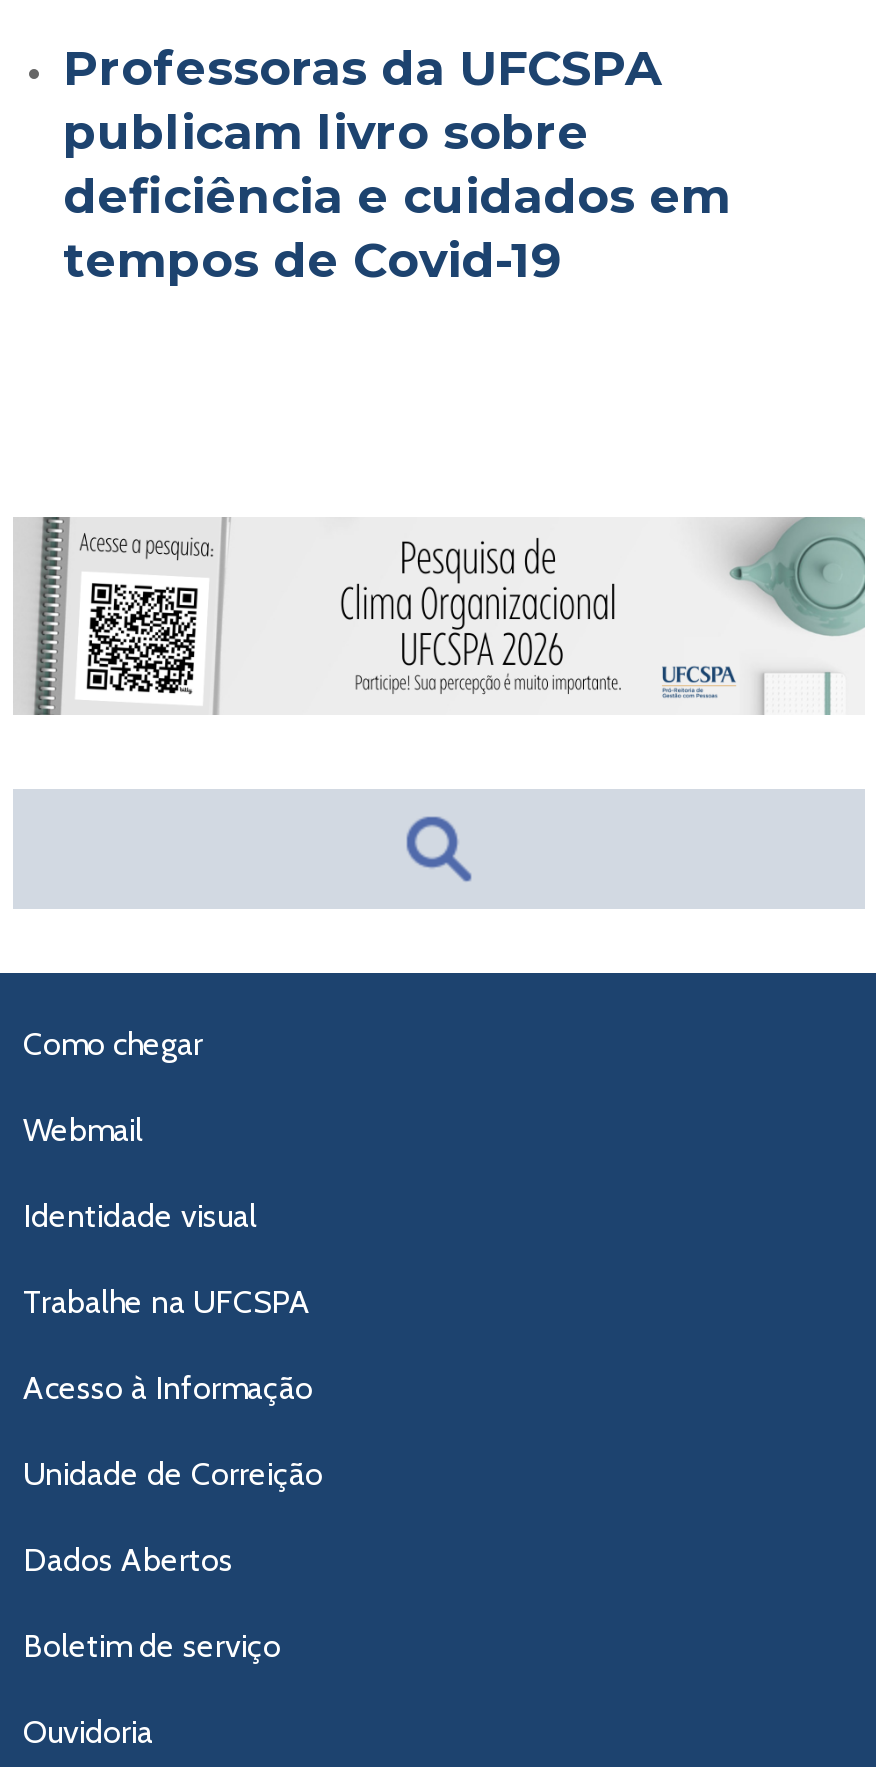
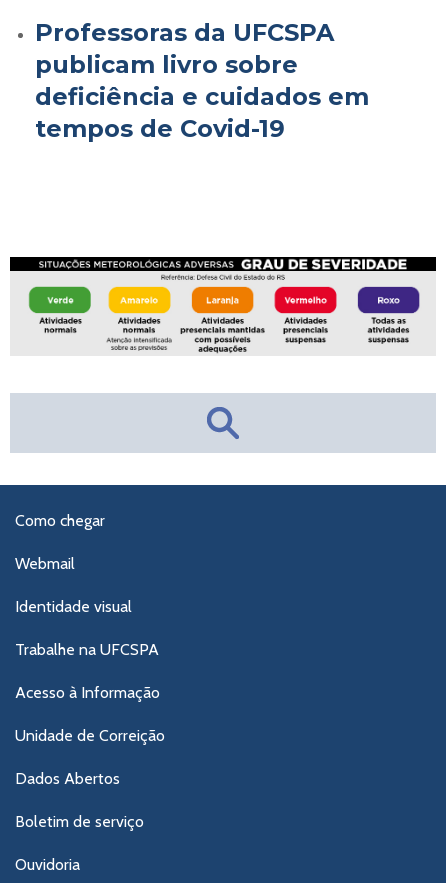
- [image]
+ [image]
